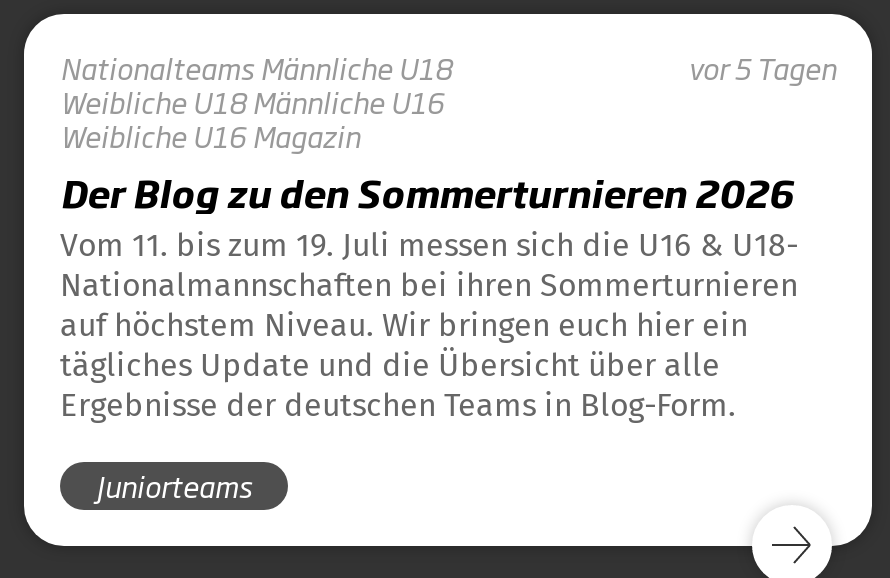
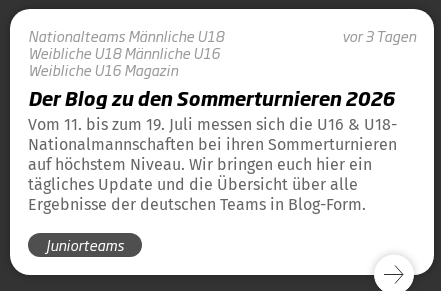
- vor 5 Tagen
+ vor 3 Tagen
